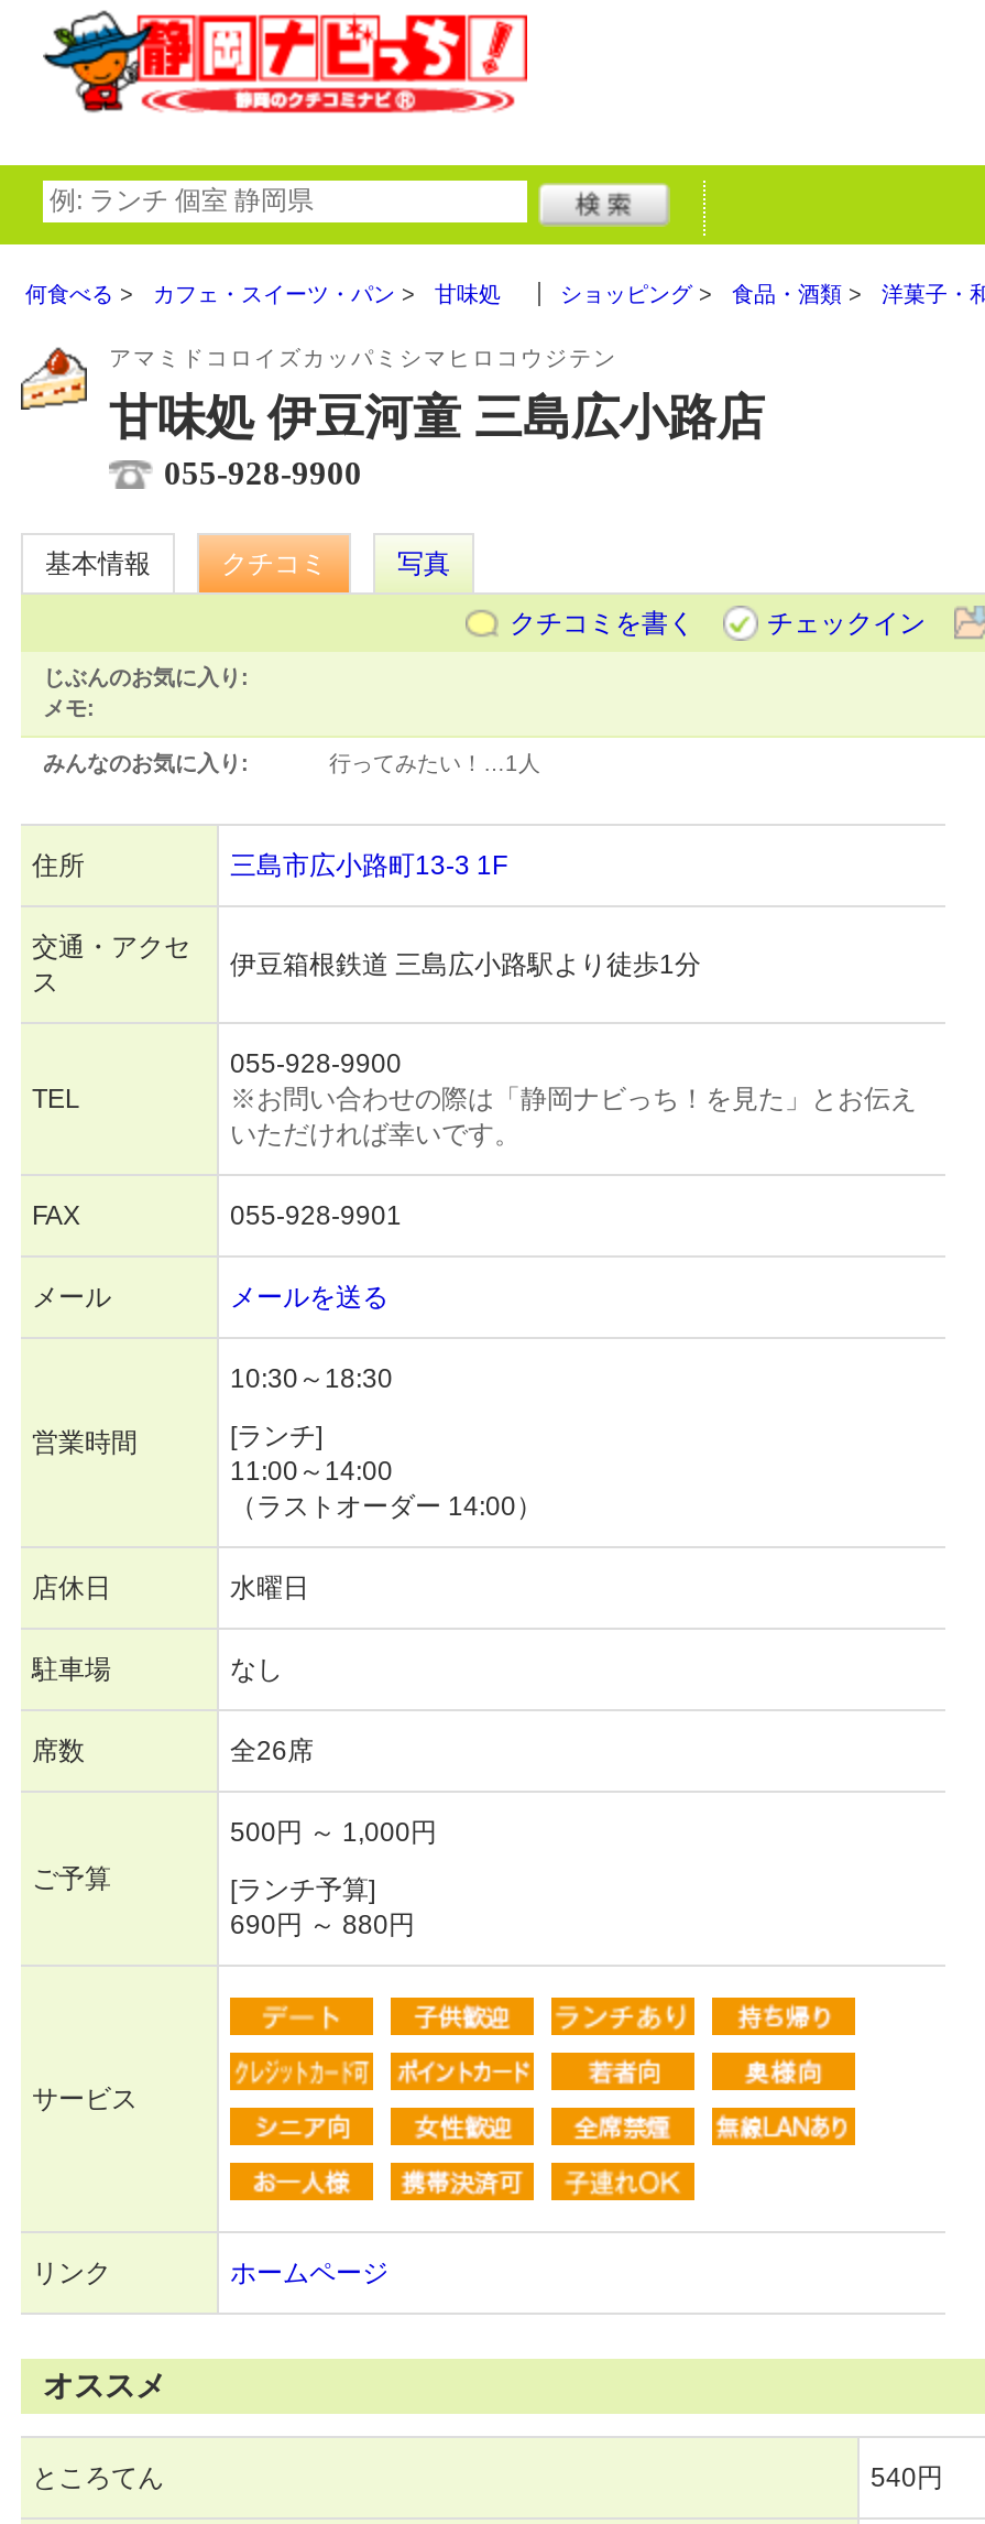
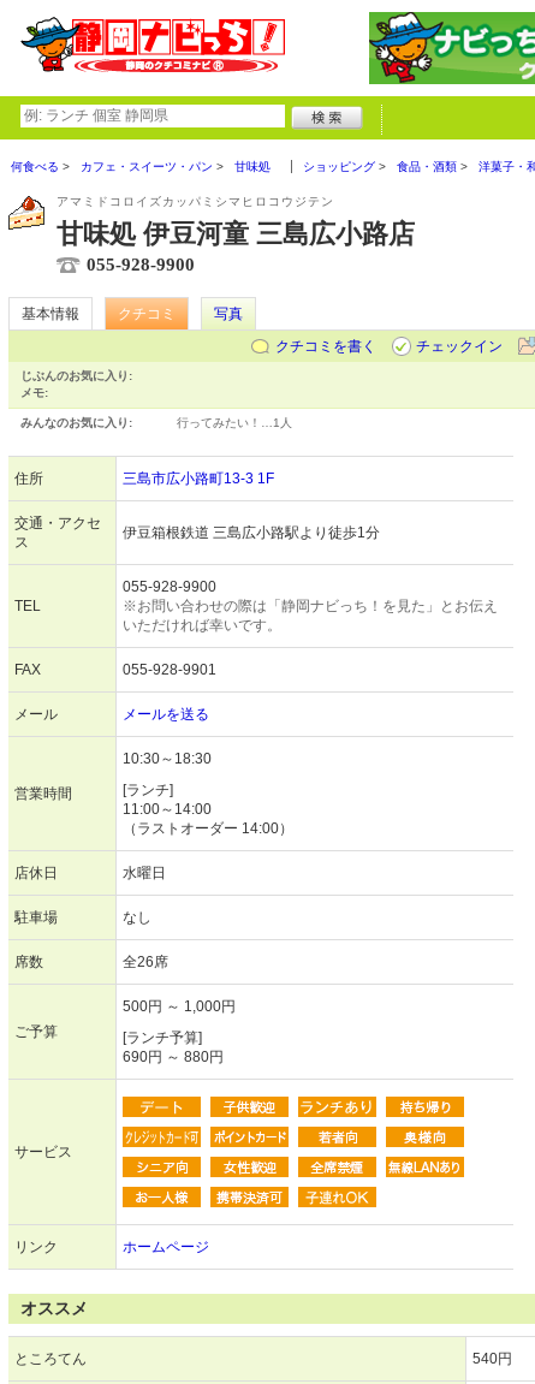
+ [image]
